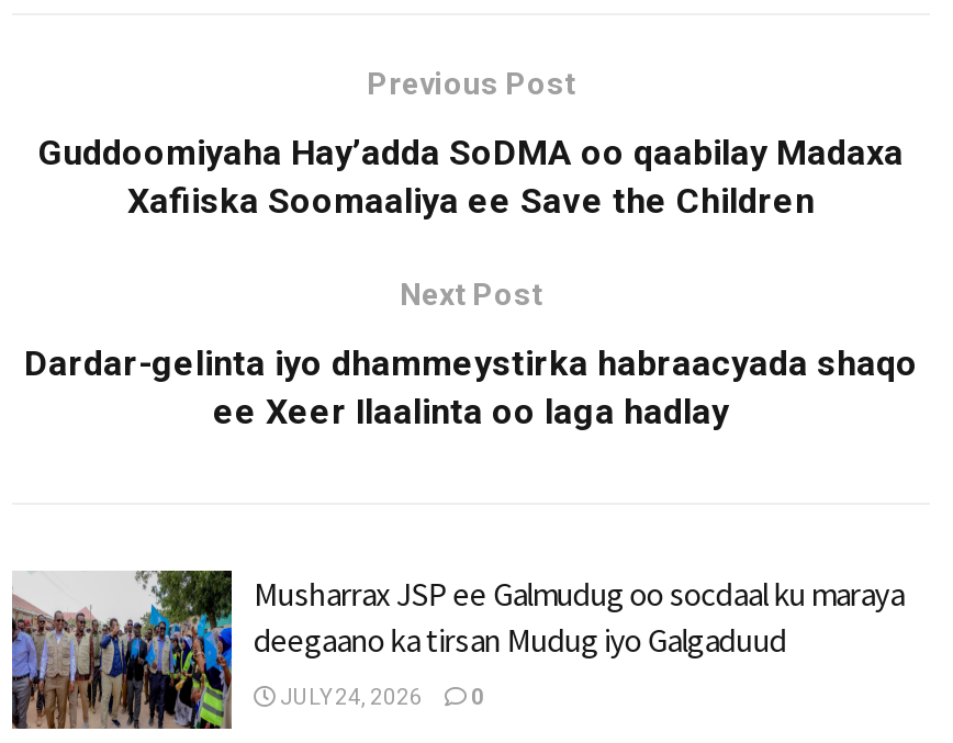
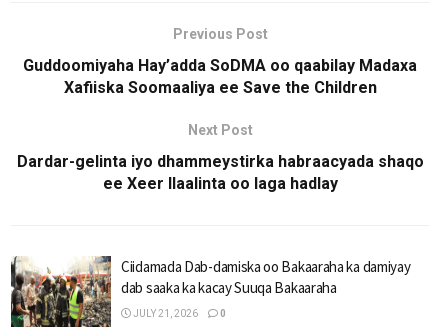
- [image]
- Musharrax JSP ee Galmudug oo socdaal ku maraya
- deegaano ka tirsan Mudug iyo Galgaduud
+ [image]
+ Ciidamada Dab-damiska oo Bakaaraha ka damiyay
+ dab saaka ka kacay Suuqa Bakaaraha

- JULY 24, 2026 0
+ JULY 21, 2026 0
